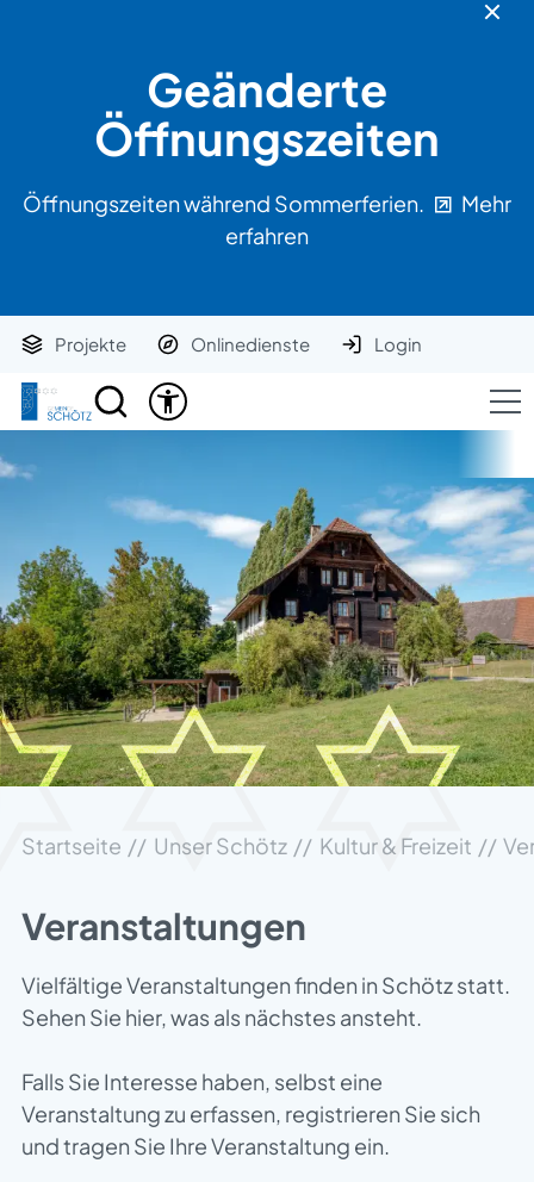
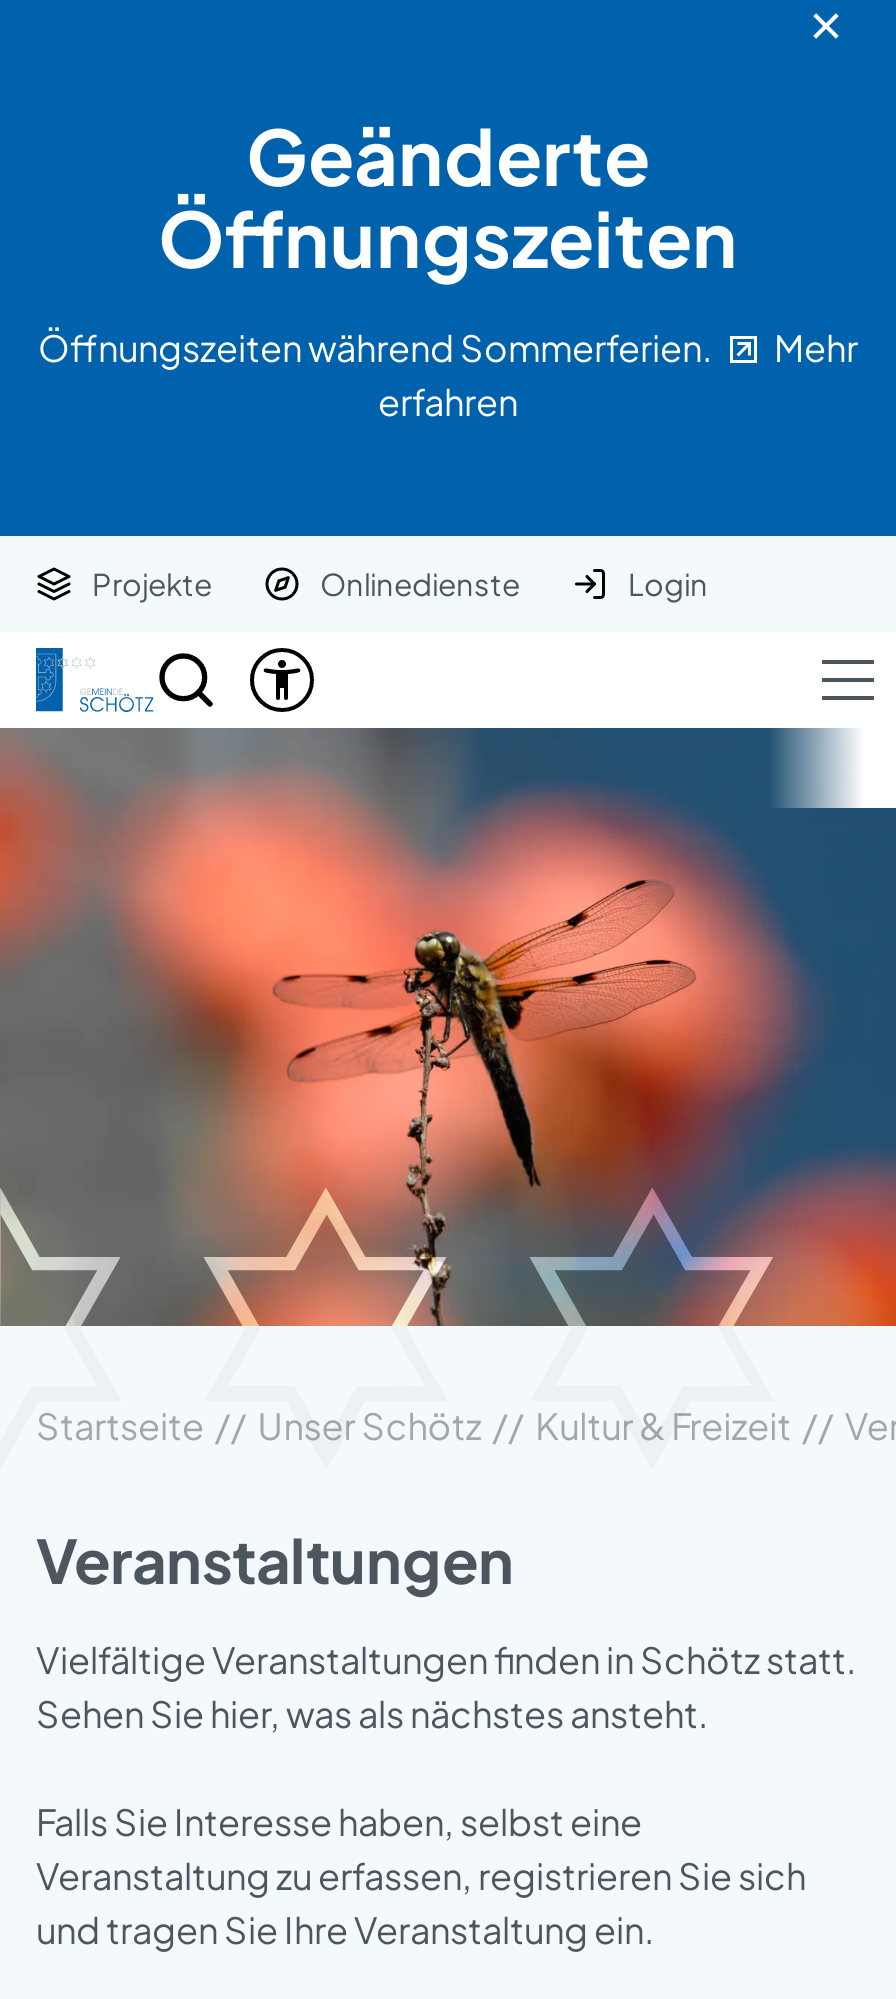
- [image]
+ [image]
